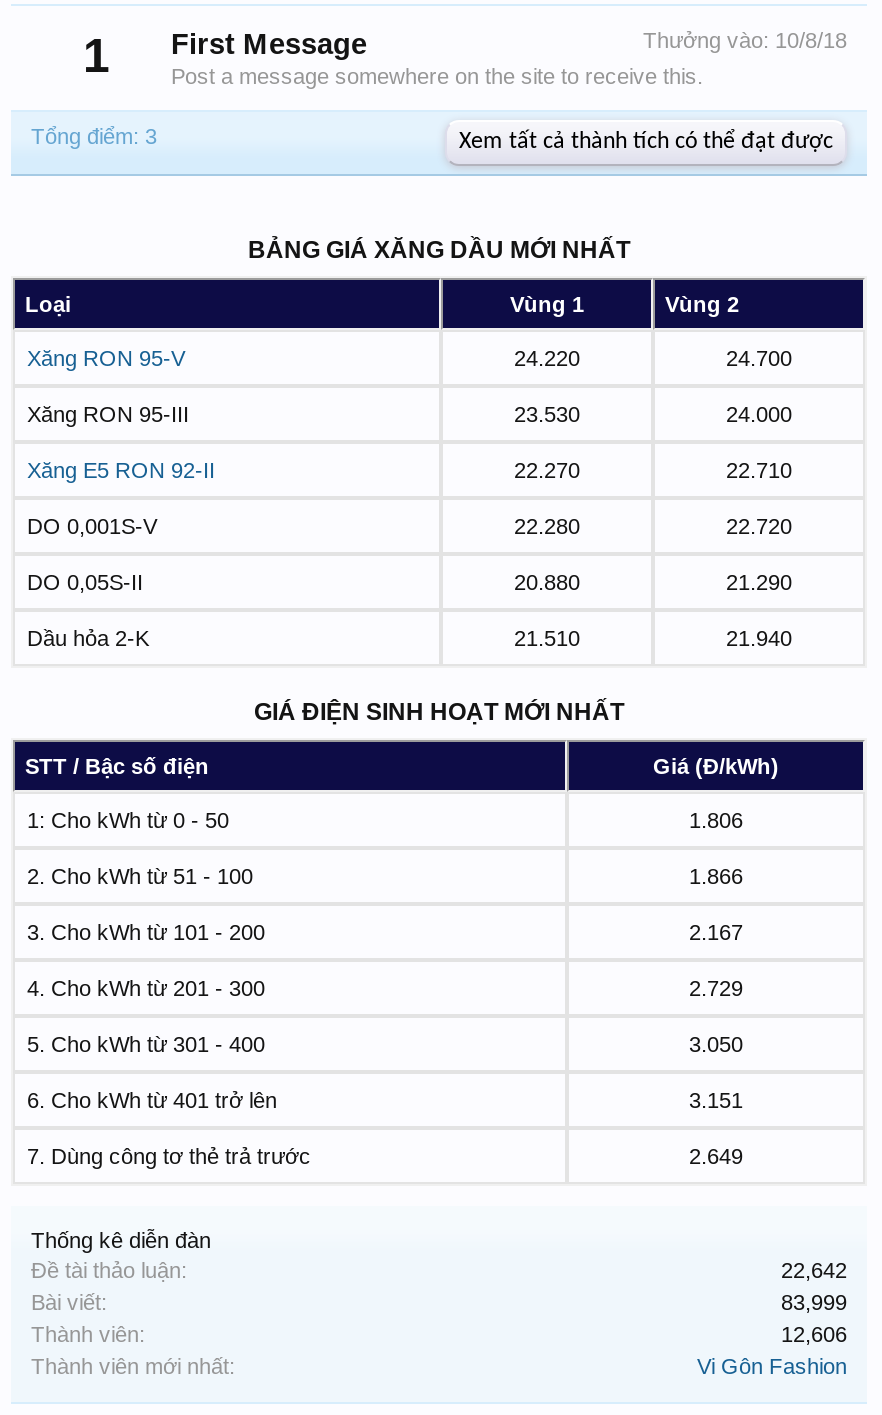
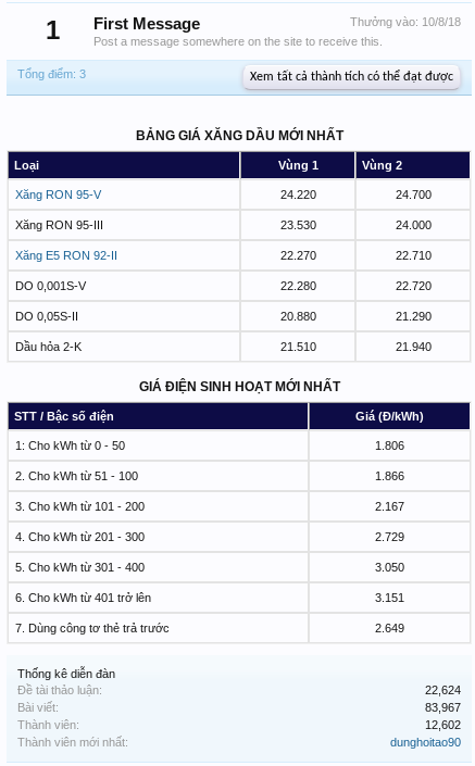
- 22,642
+ 22,624

- 83,999
+ 83,967

- 12,606
+ 12,602

- Vi Gôn Fashion
+ dunghoitao90
